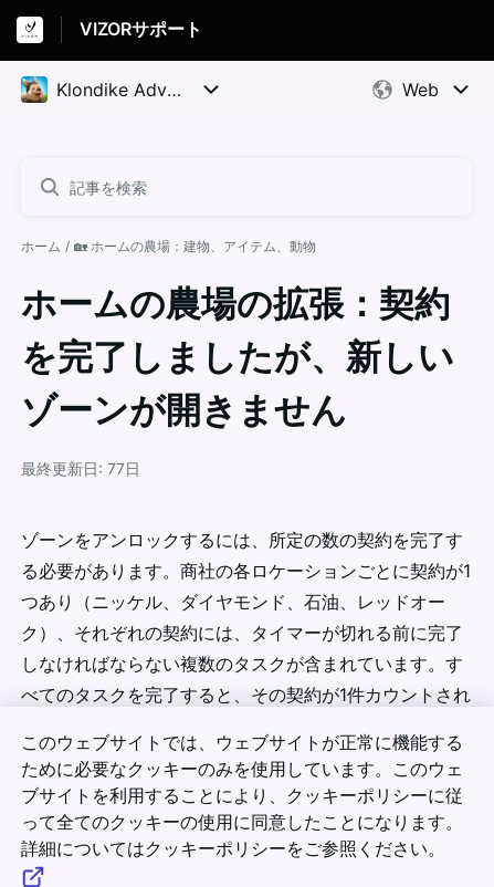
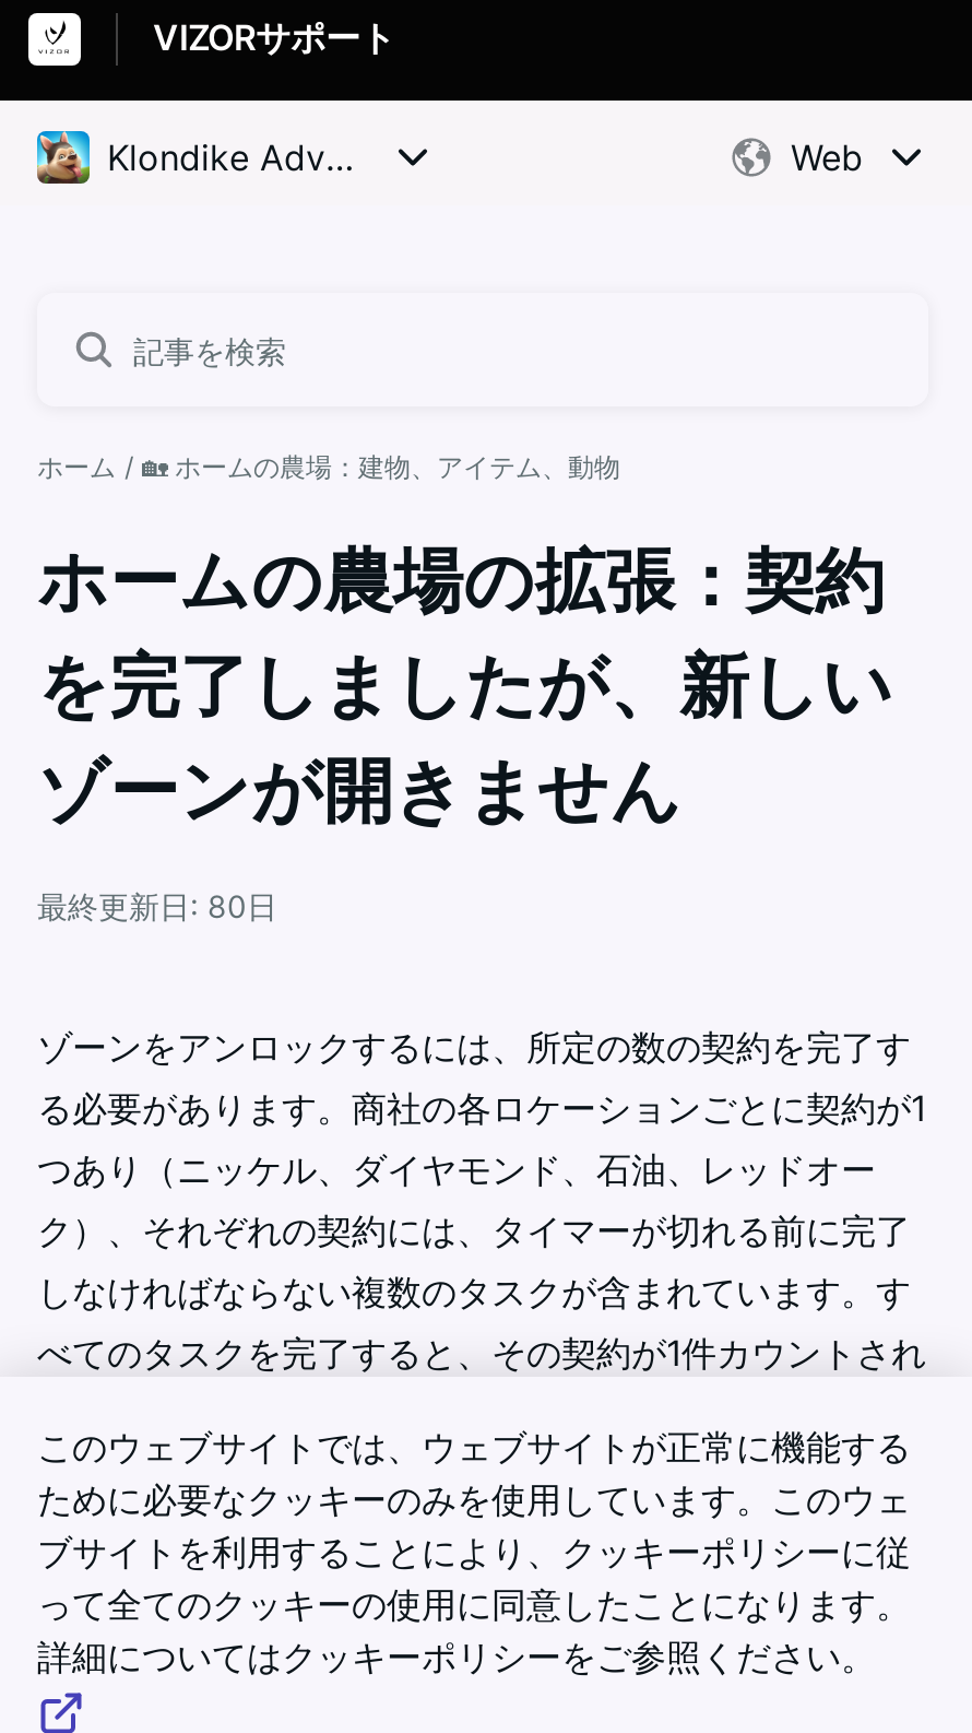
- 最終更新日: 77日
+ 最終更新日: 80日
